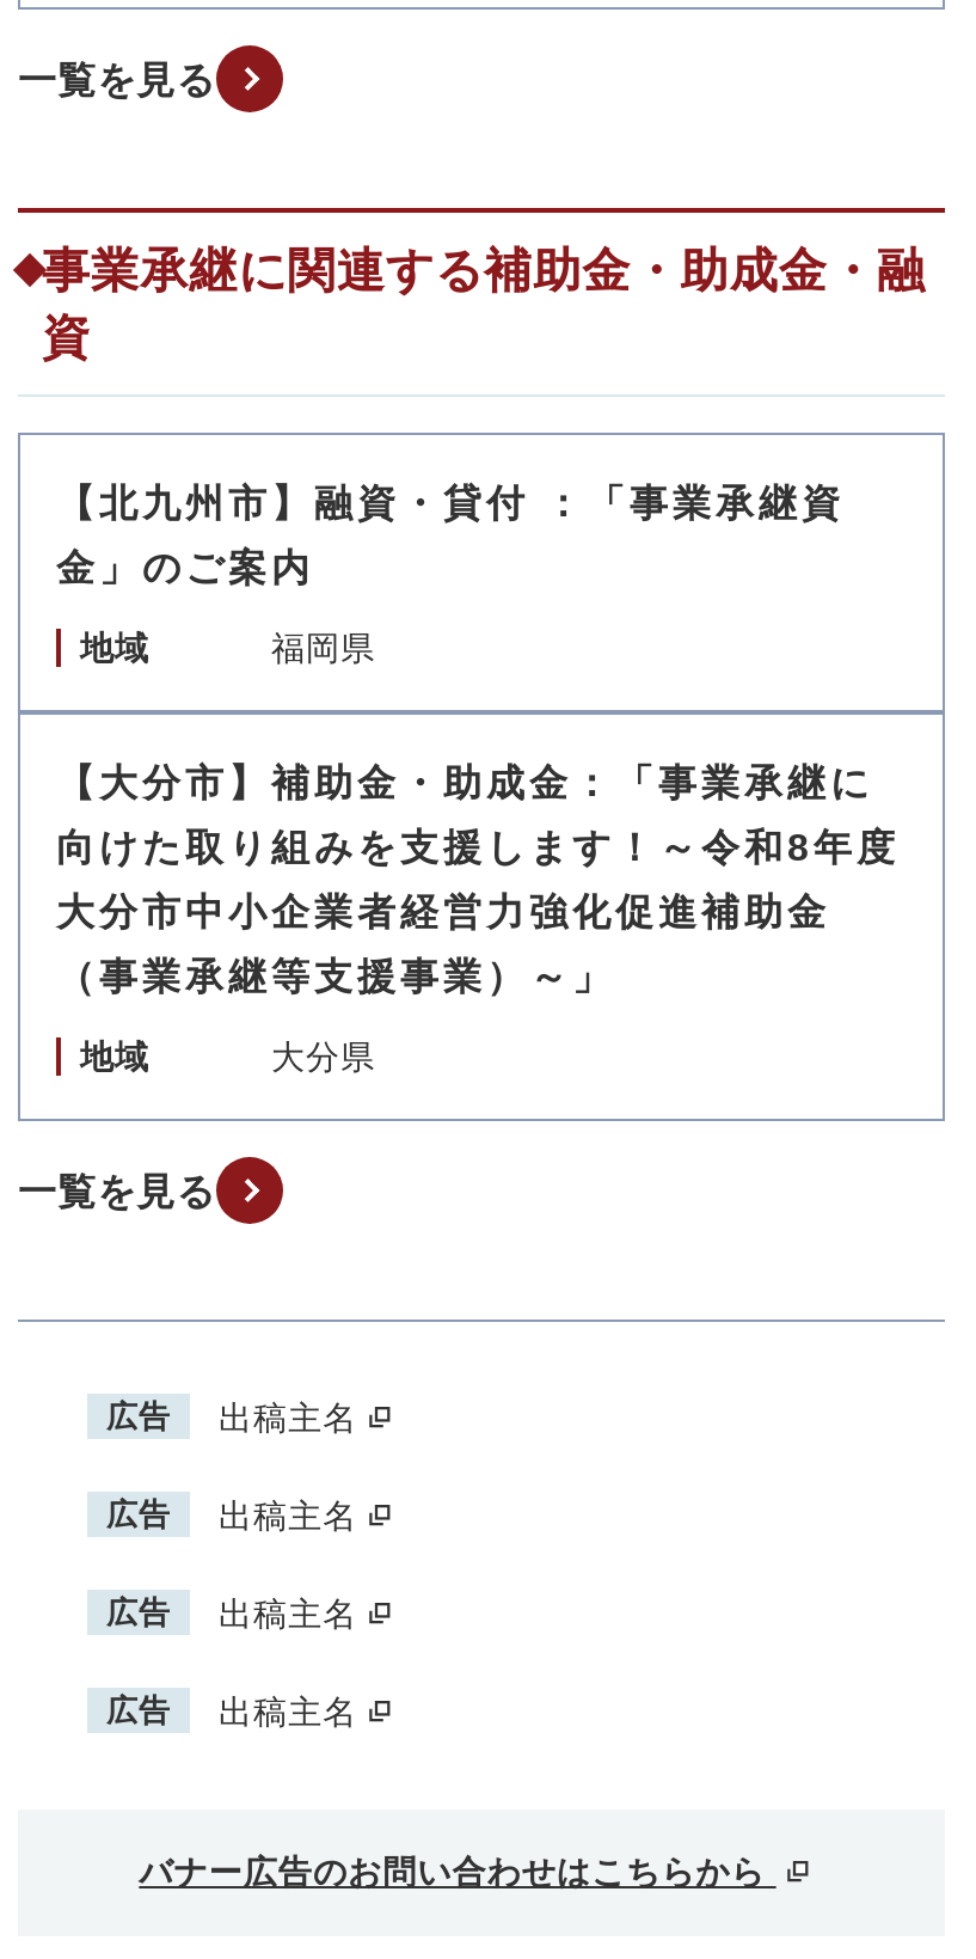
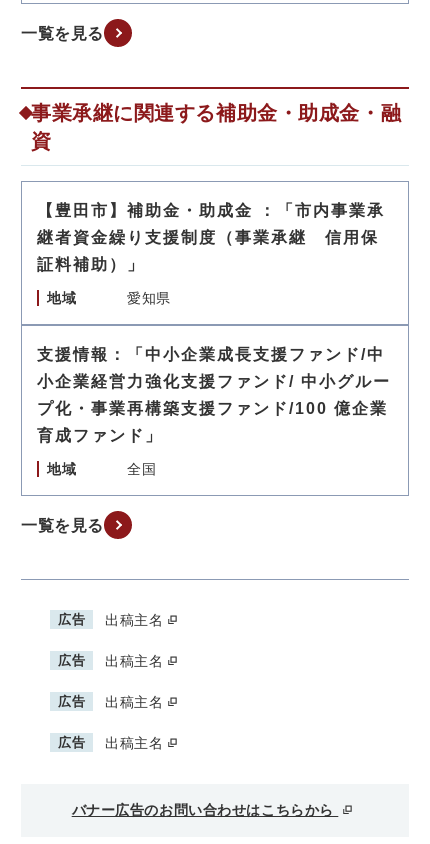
- 【北九州市】融資・貸付 ：「事業承継資
- 金」のご案内
+ 【豊田市】補助金・助成金 ：「市内事業承
+ 継者資金繰り支援制度（事業承継 信用保
+ 証料補助）」

- 福岡県
+ 愛知県

- 【大分市】補助金・助成金：「事業承継に
+ 支援情報：「中小企業成長支援ファンド/中

- 向けた取り組みを支援します！～令和8年度
+ 小企業経営力強化支援ファンド/ 中小グルー

- 大分市中小企業者経営力強化促進補助金
+ プ化・事業再構築支援ファンド/100 億企業

- （事業承継等支援事業）～」
+ 育成ファンド」

- 大分県
+ 全国
